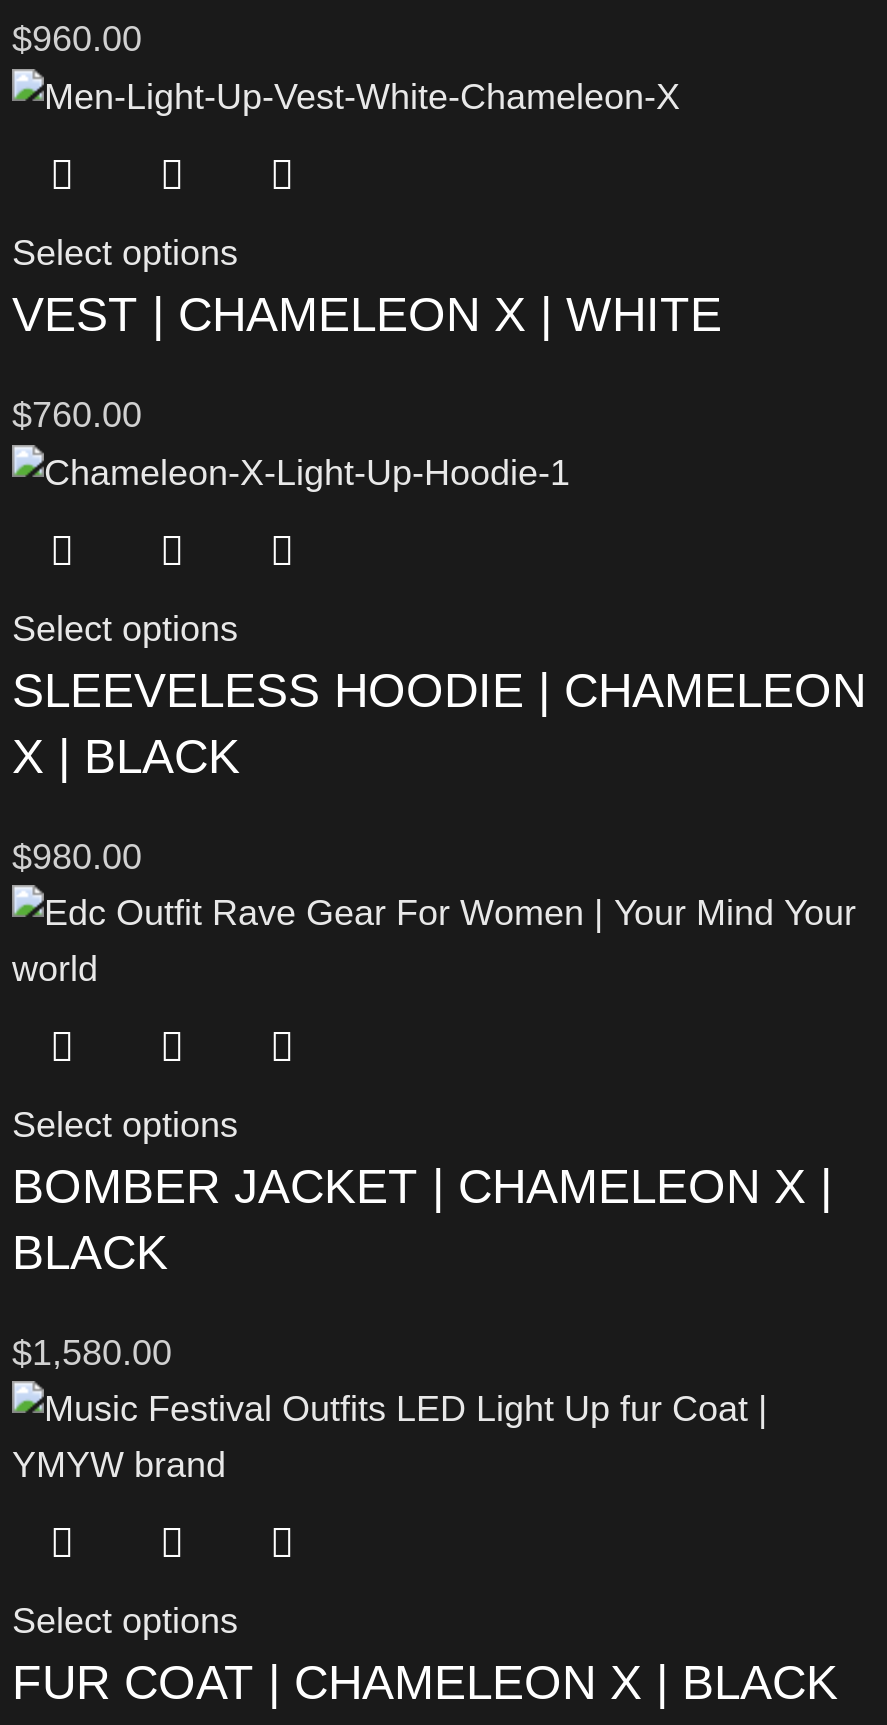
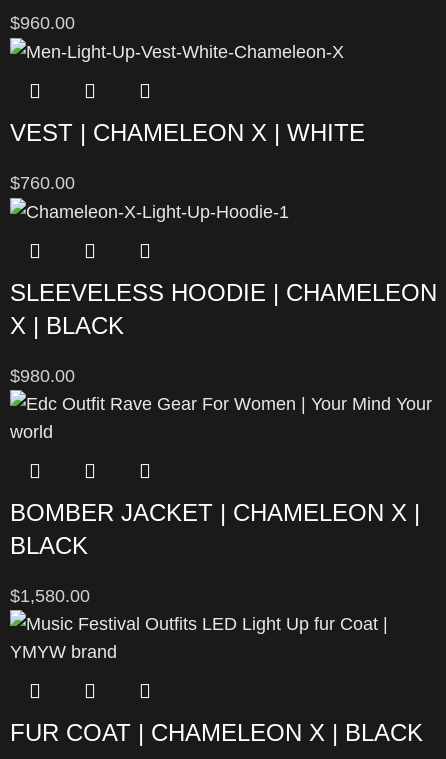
- Select options

- Select options

- Select options

- Select options
